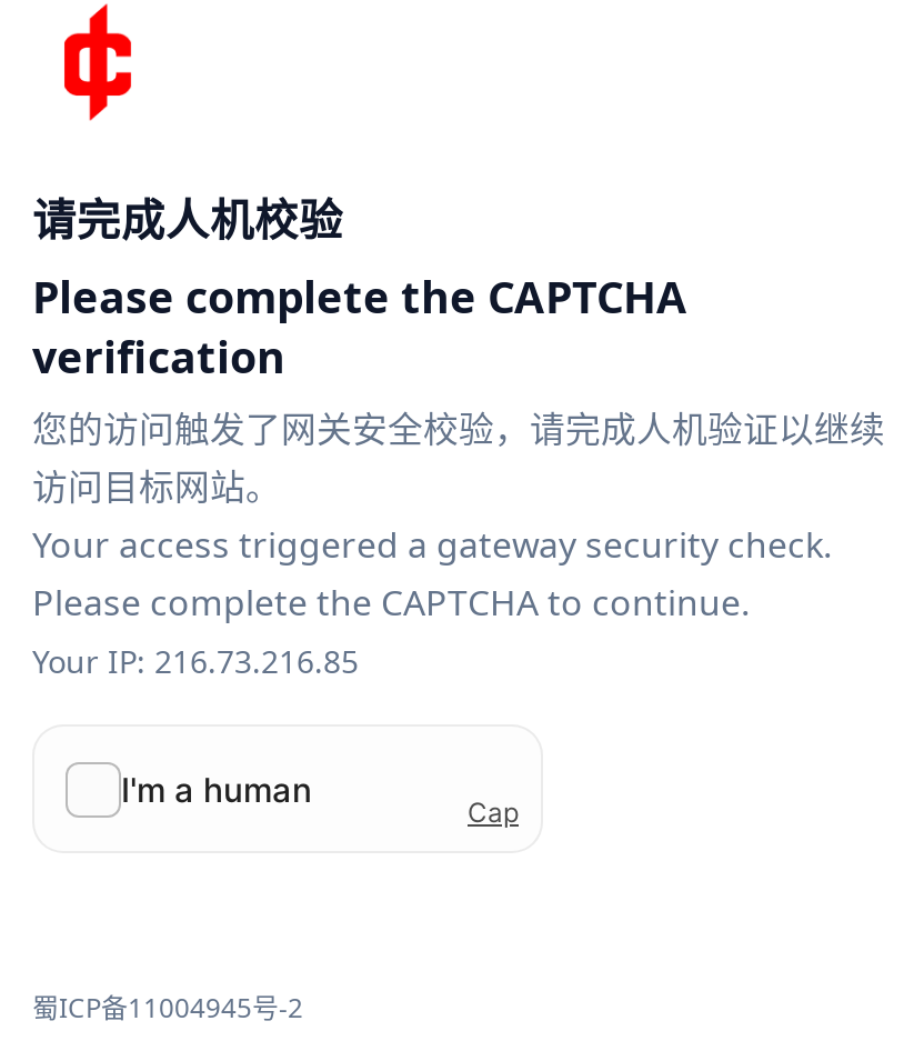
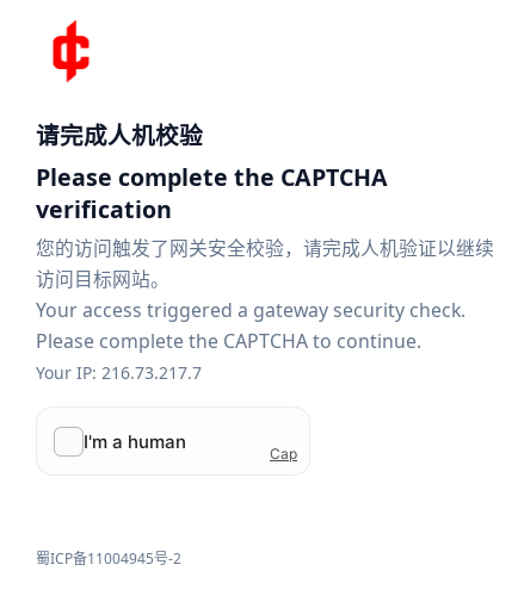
- Your IP: 216.73.216.85
+ Your IP: 216.73.217.7
